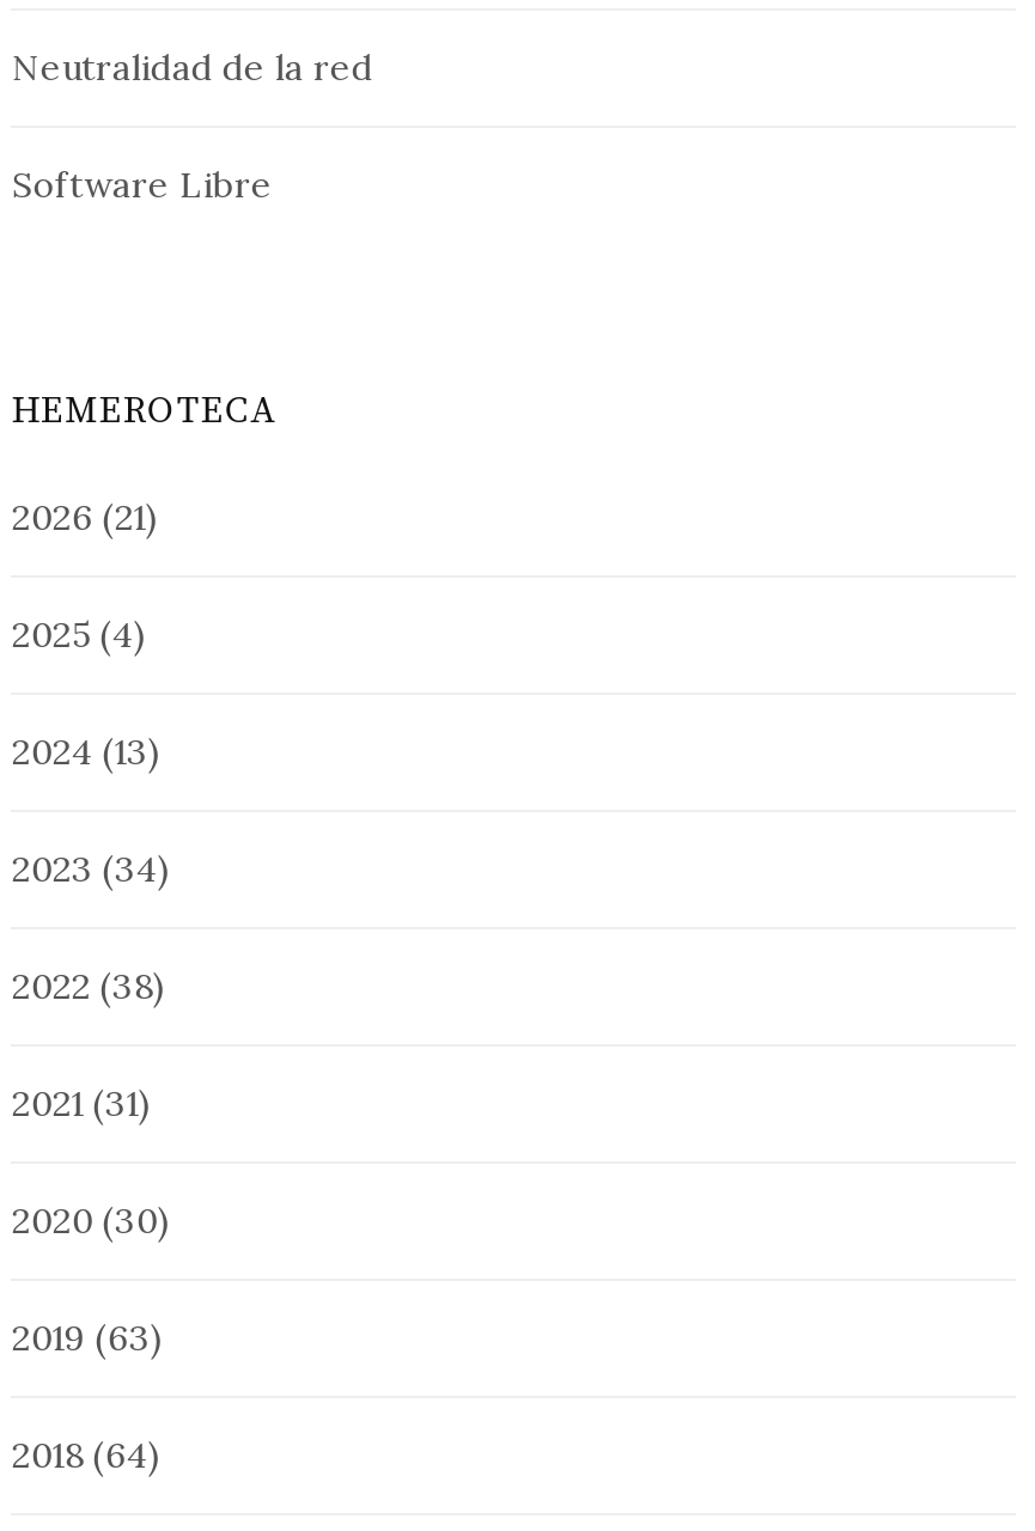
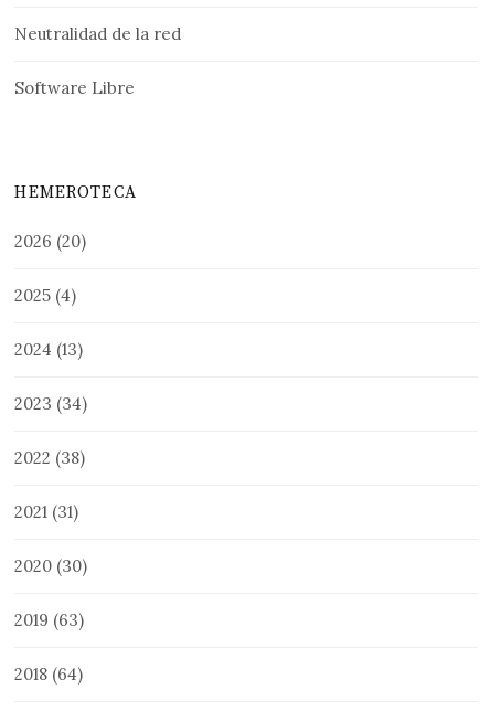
- 2026 (21)
+ 2026 (20)
